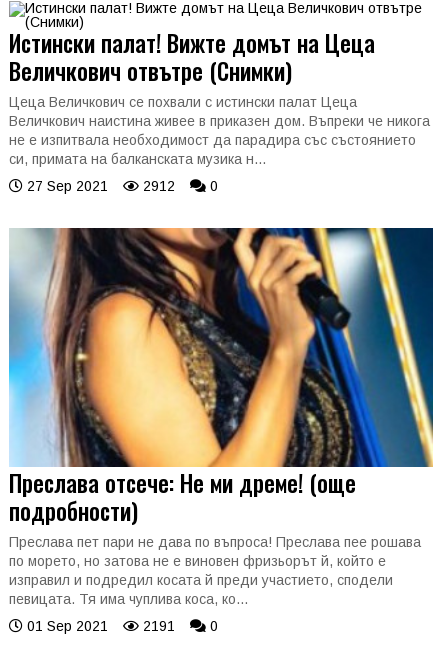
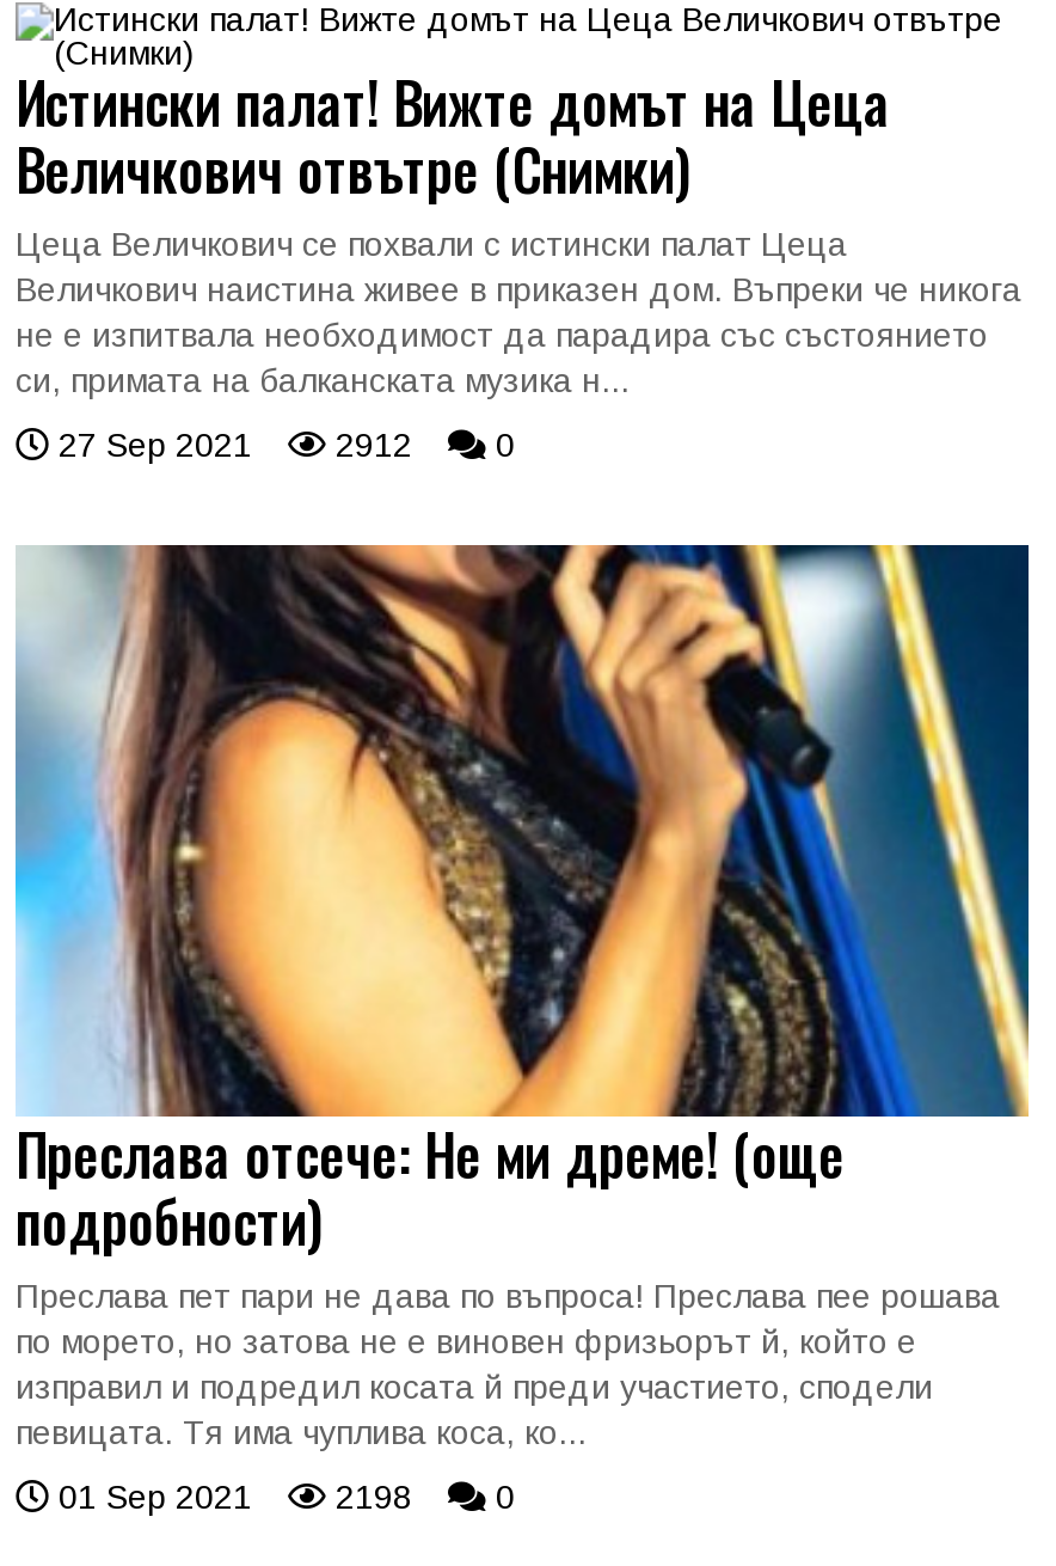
- 01 Sep 2021 2191 0
+ 01 Sep 2021 2198 0
